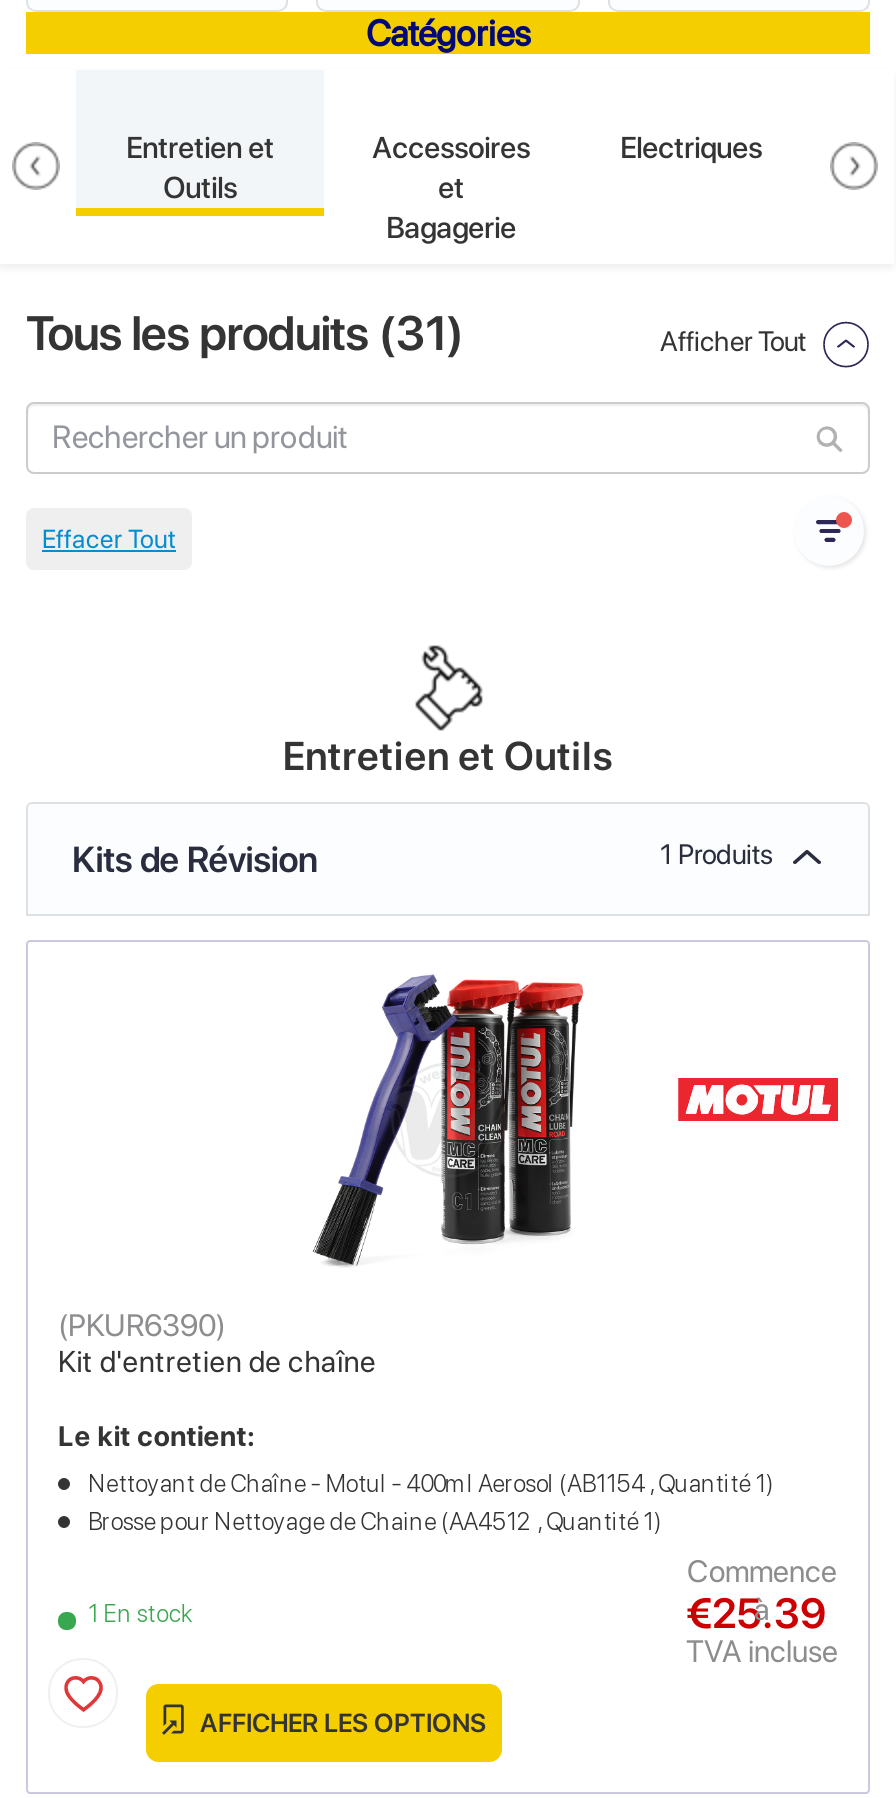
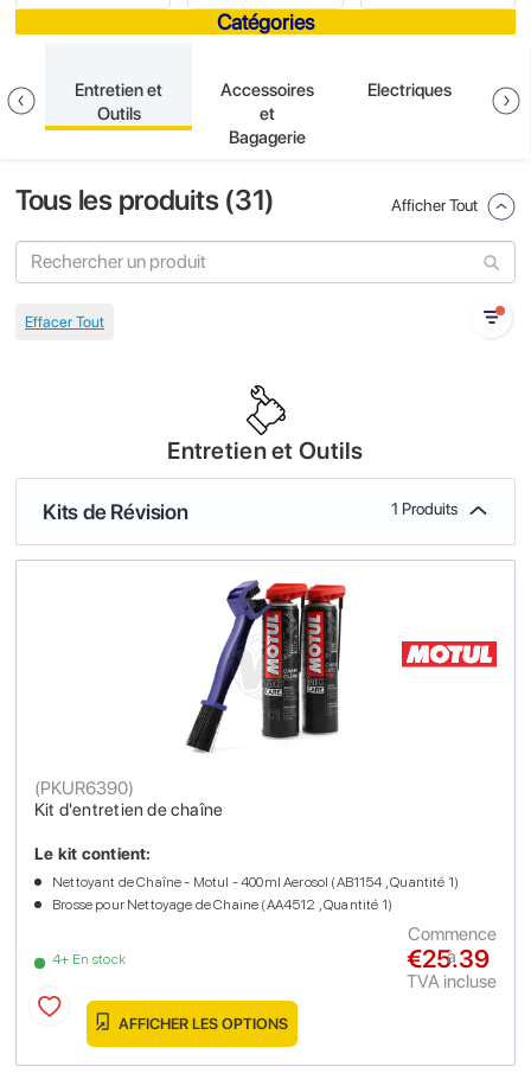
- 1 En stock
+ 4+ En stock
